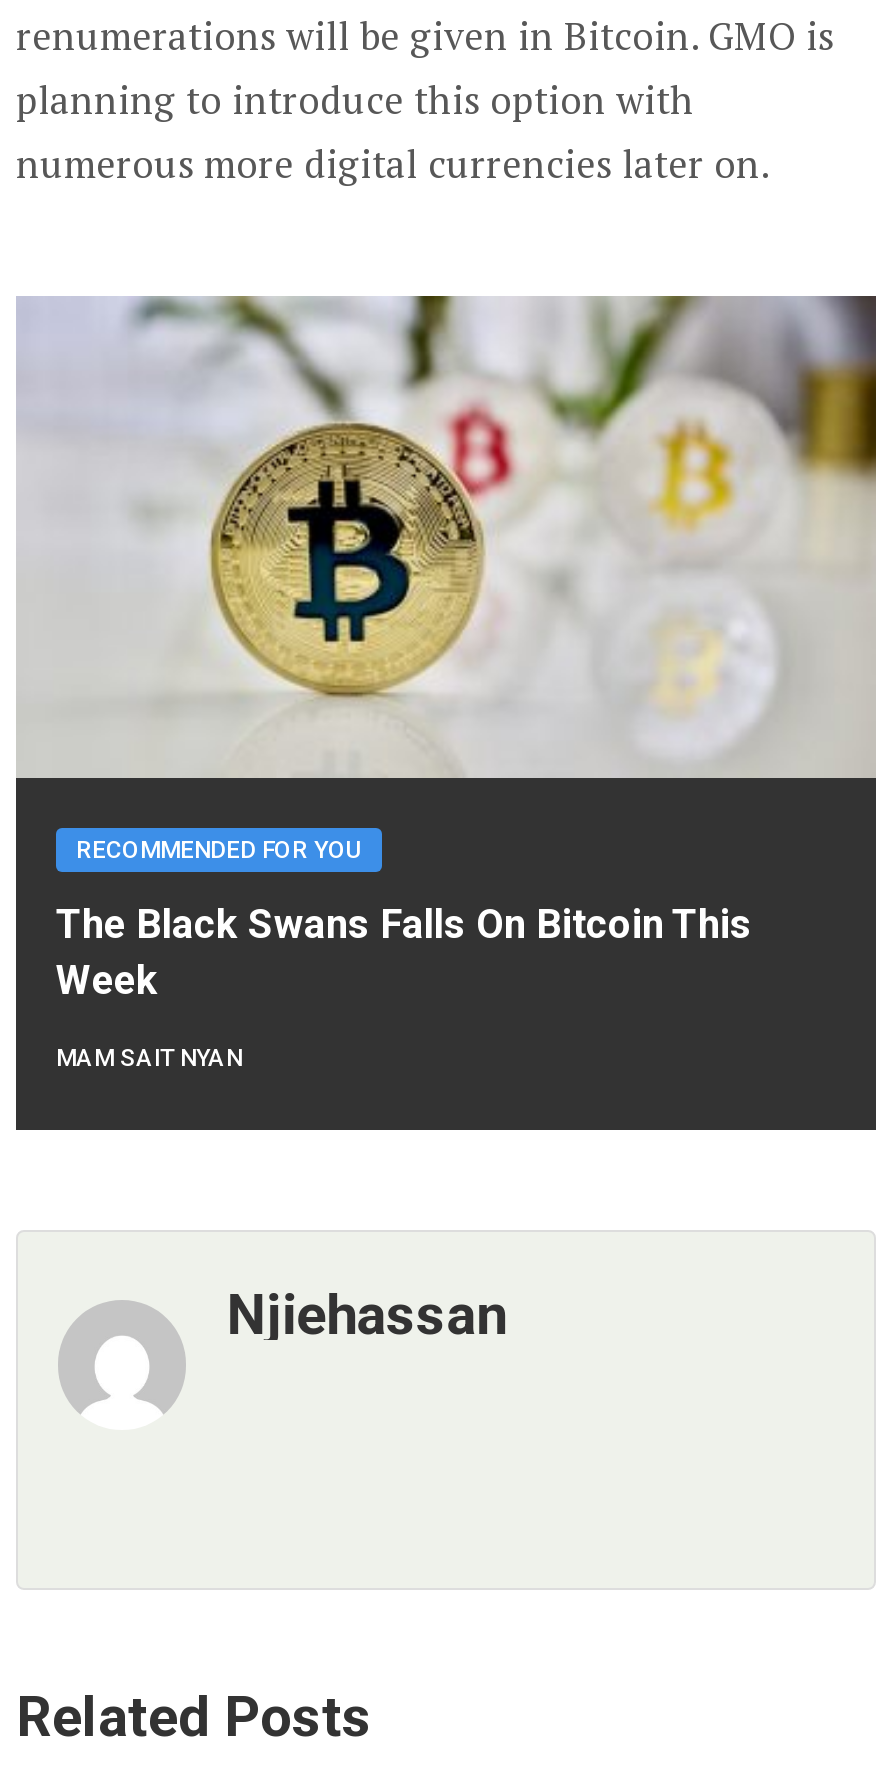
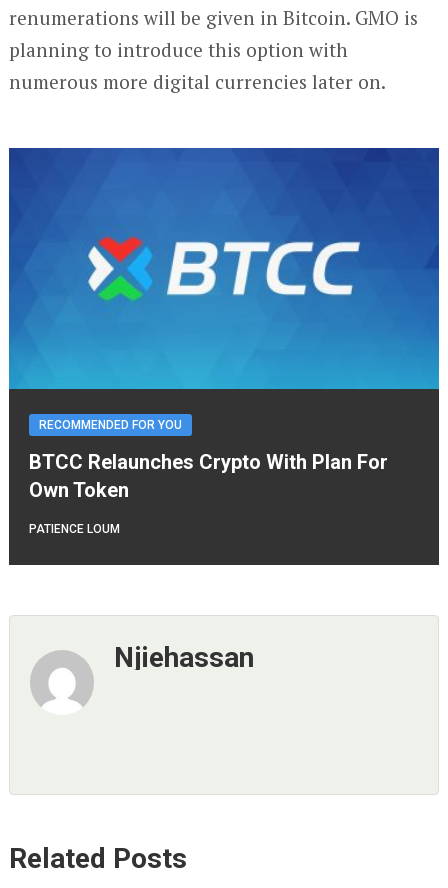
- [image]
+ [image]

- The Black Swans Falls On Bitcoin This
- Week
+ BTCC Relaunches Crypto With Plan For
+ Own Token

- MAM SAIT NYAN
+ PATIENCE LOUM
